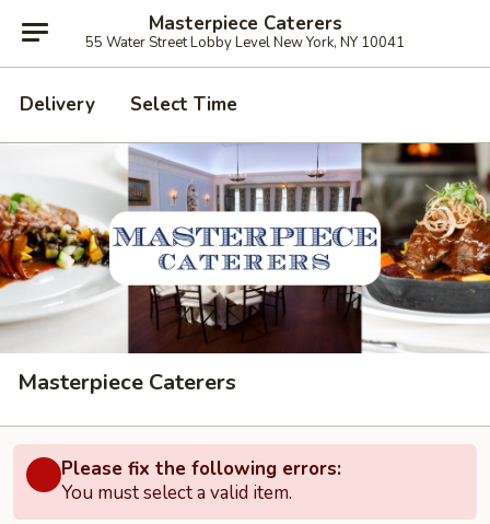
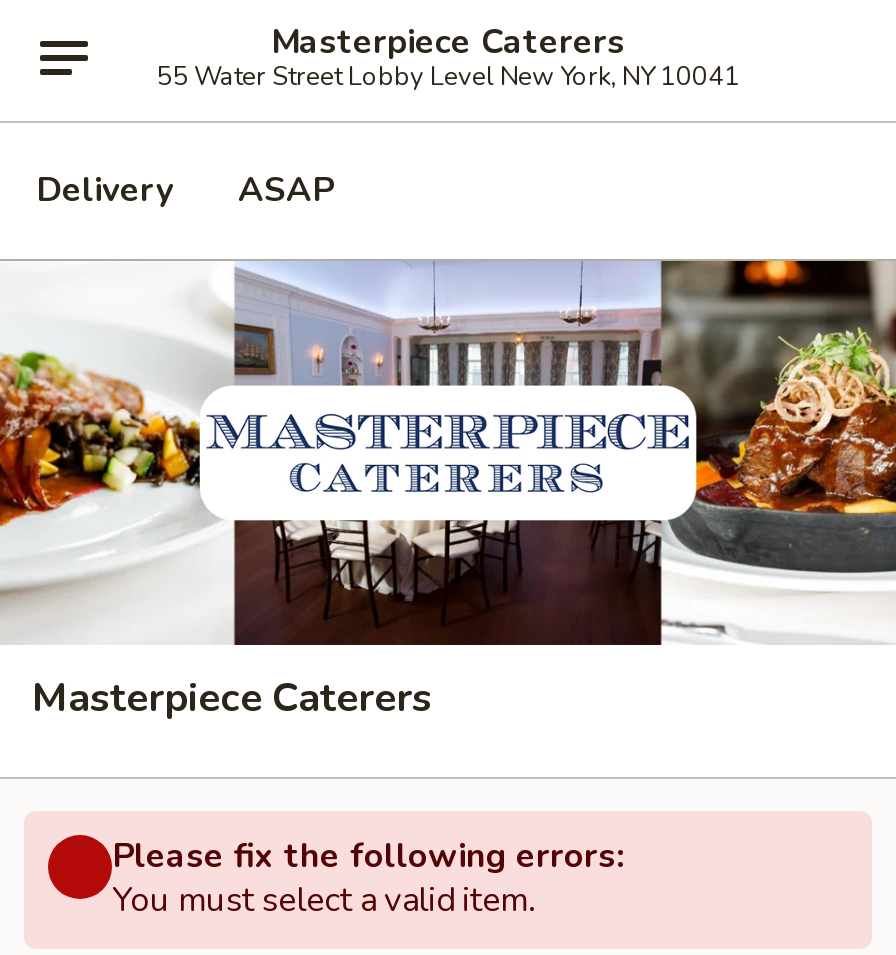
- Select Time
+ ASAP
